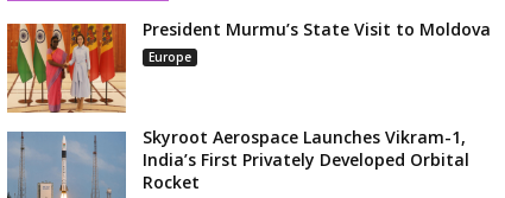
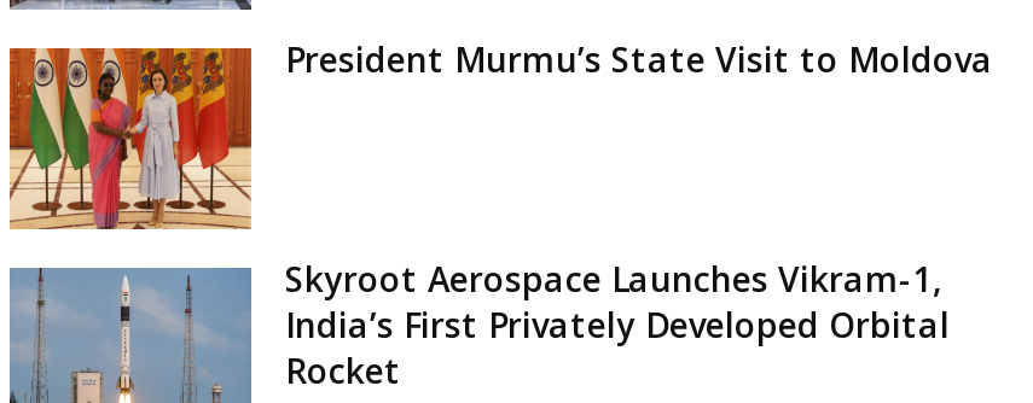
- Europe
